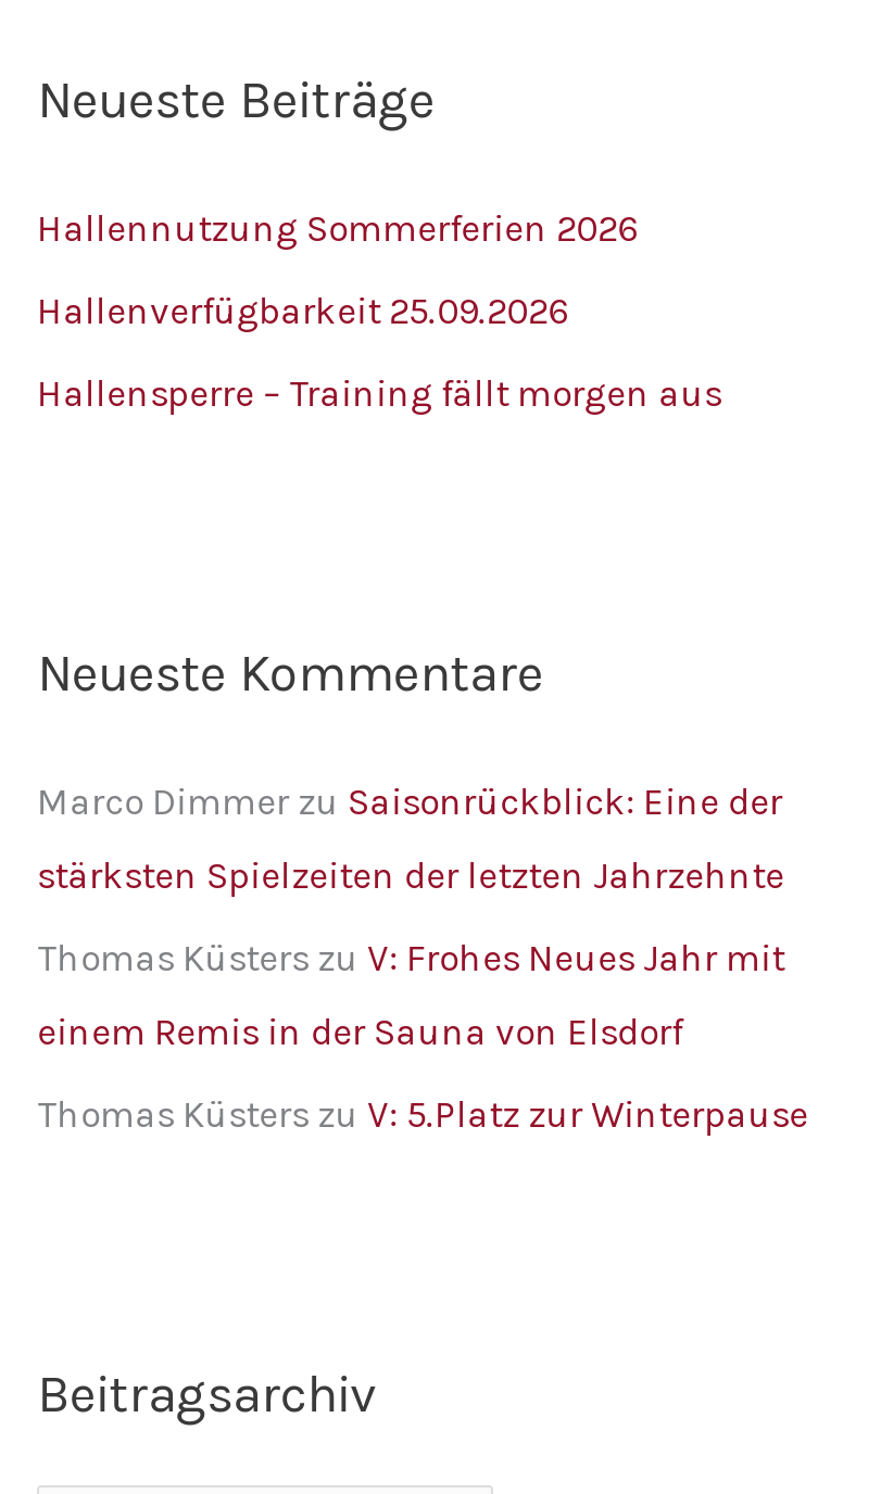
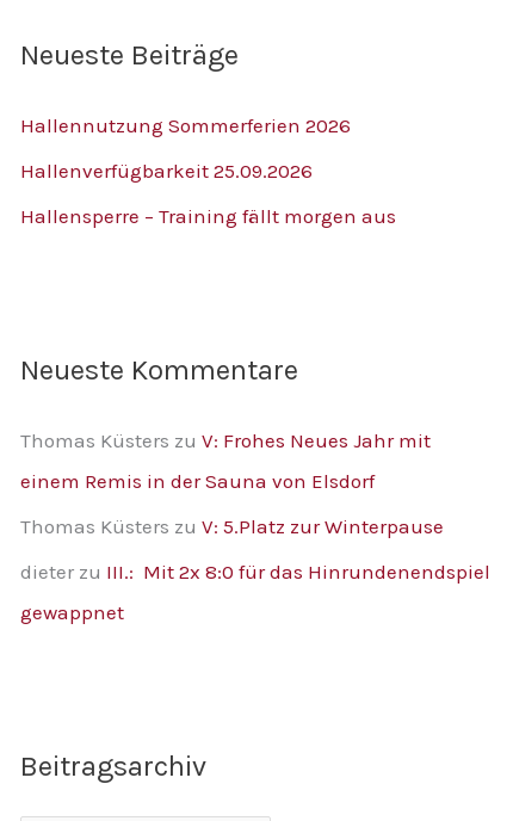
- Marco Dimmer zu Saisonrückblick: Eine der
- stärksten Spielzeiten der letzten Jahrzehnte

moved up: Thomas Küsters zu V: Frohes Neues Jahr mit | einem Remis in der Sauna von Elsdorf | Thomas Küsters zu V: 5.Platz zur Winterpause

+ dieter zu III.: Mit 2x 8:0 für das Hinrundenendspiel
+ gewappnet
